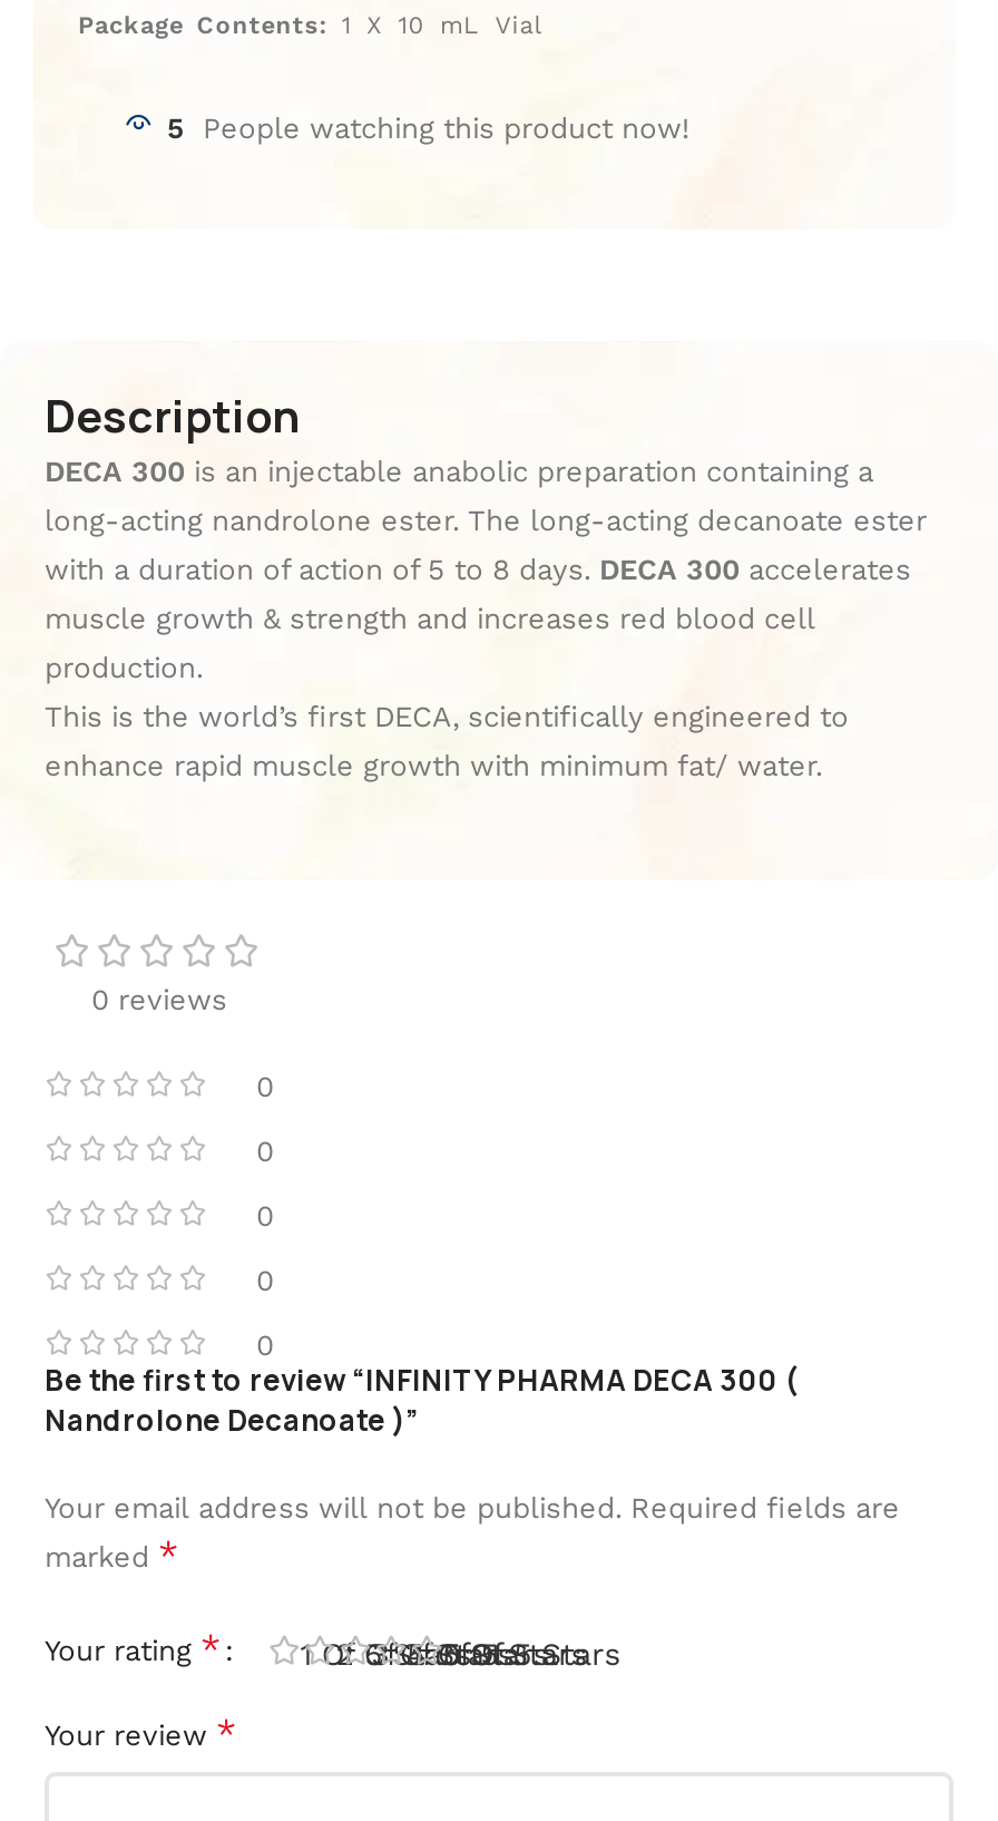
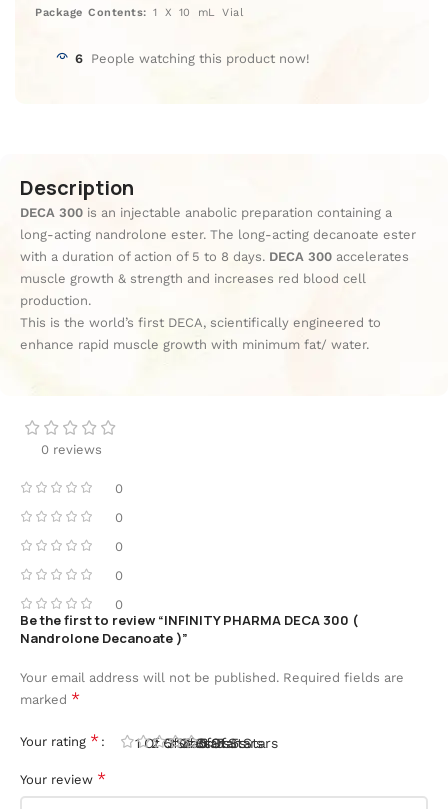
- 5 People watching this product now!
+ 6 People watching this product now!
